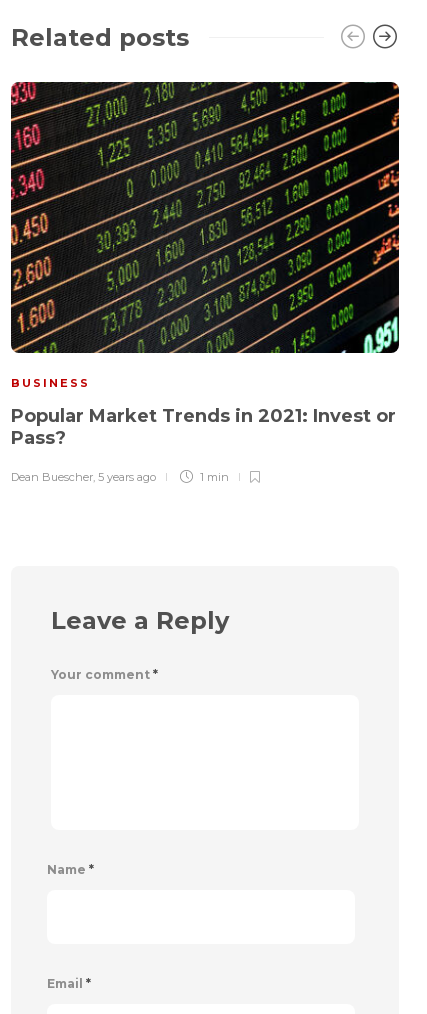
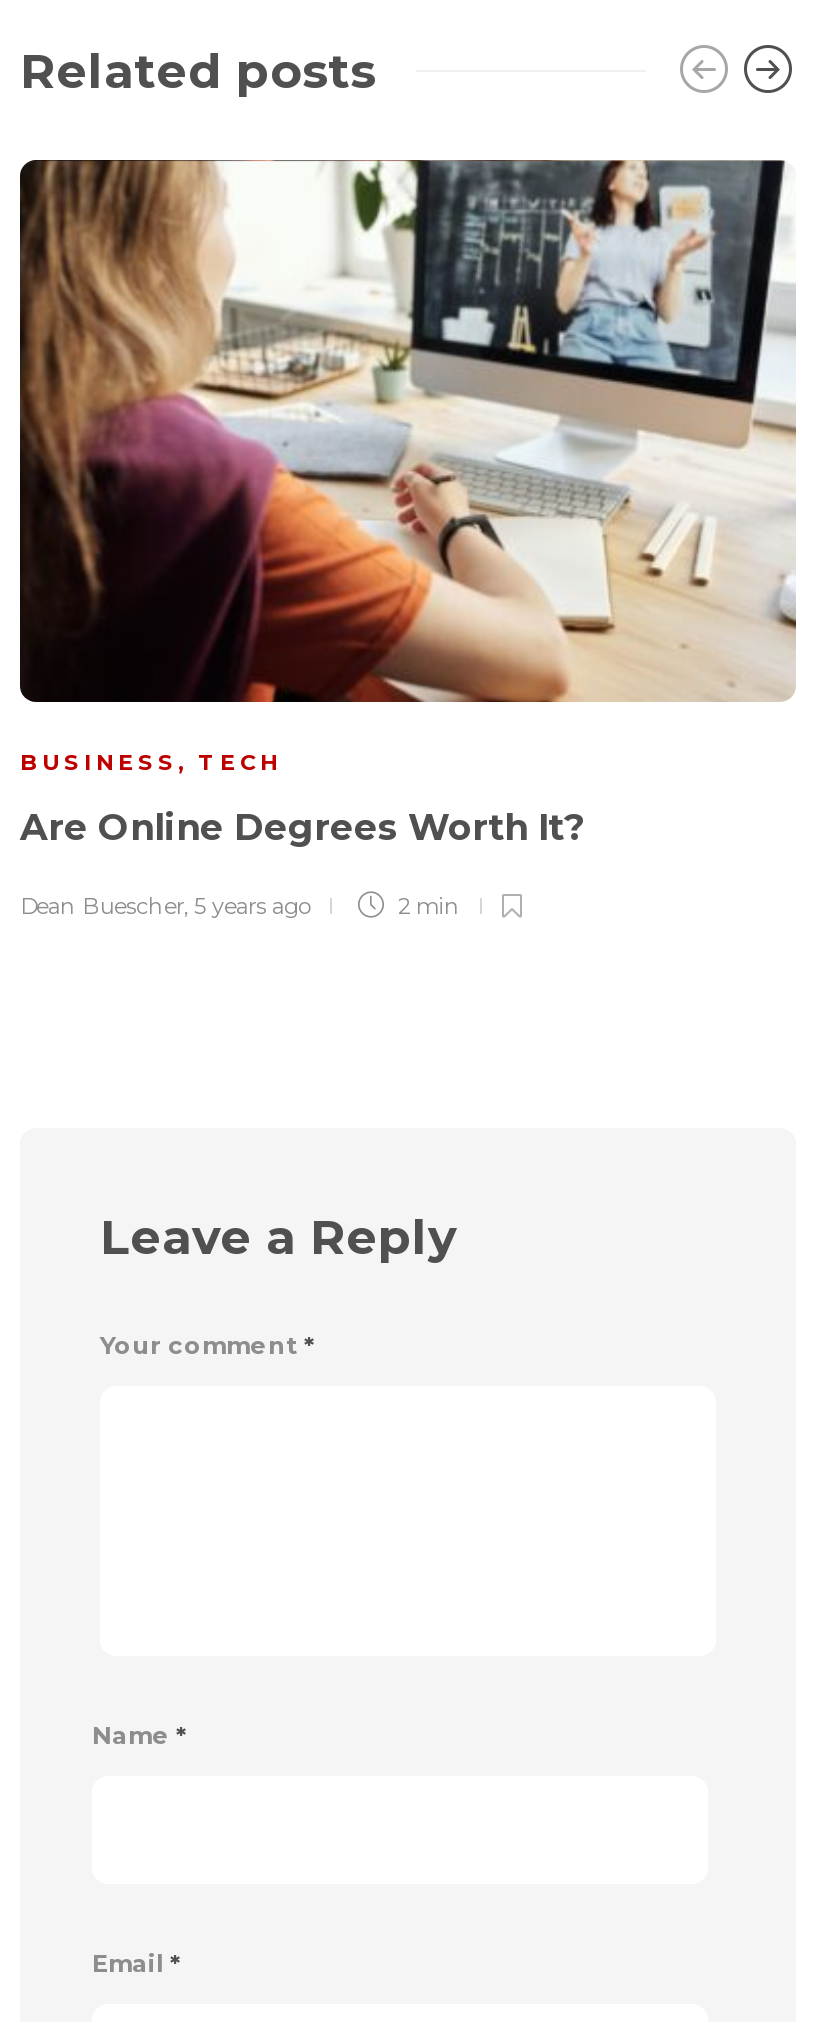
- [image]
- BUSINESS
+ [image]
+ BUSINESS, TECH

- Popular Market Trends in 2021: Invest or
- Pass?
+ Are Online Degrees Worth It?

moved up: Dean Buescher, 5 years ago

- 1 min
+ 2 min
